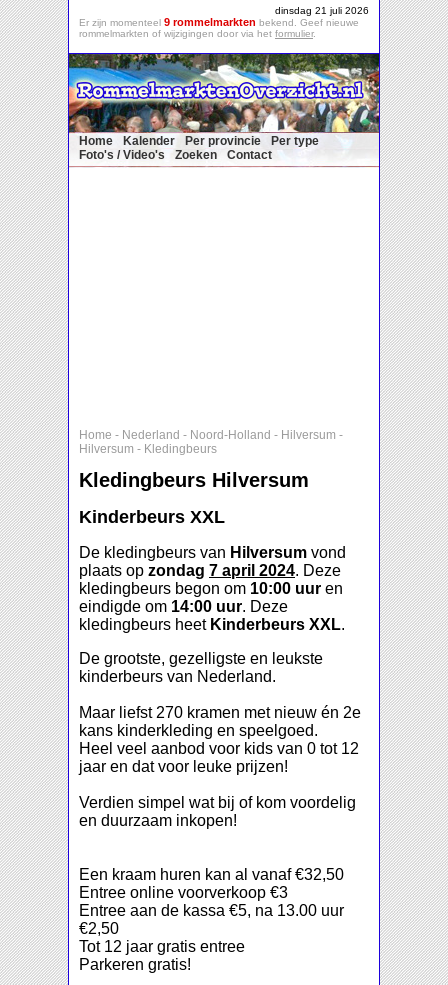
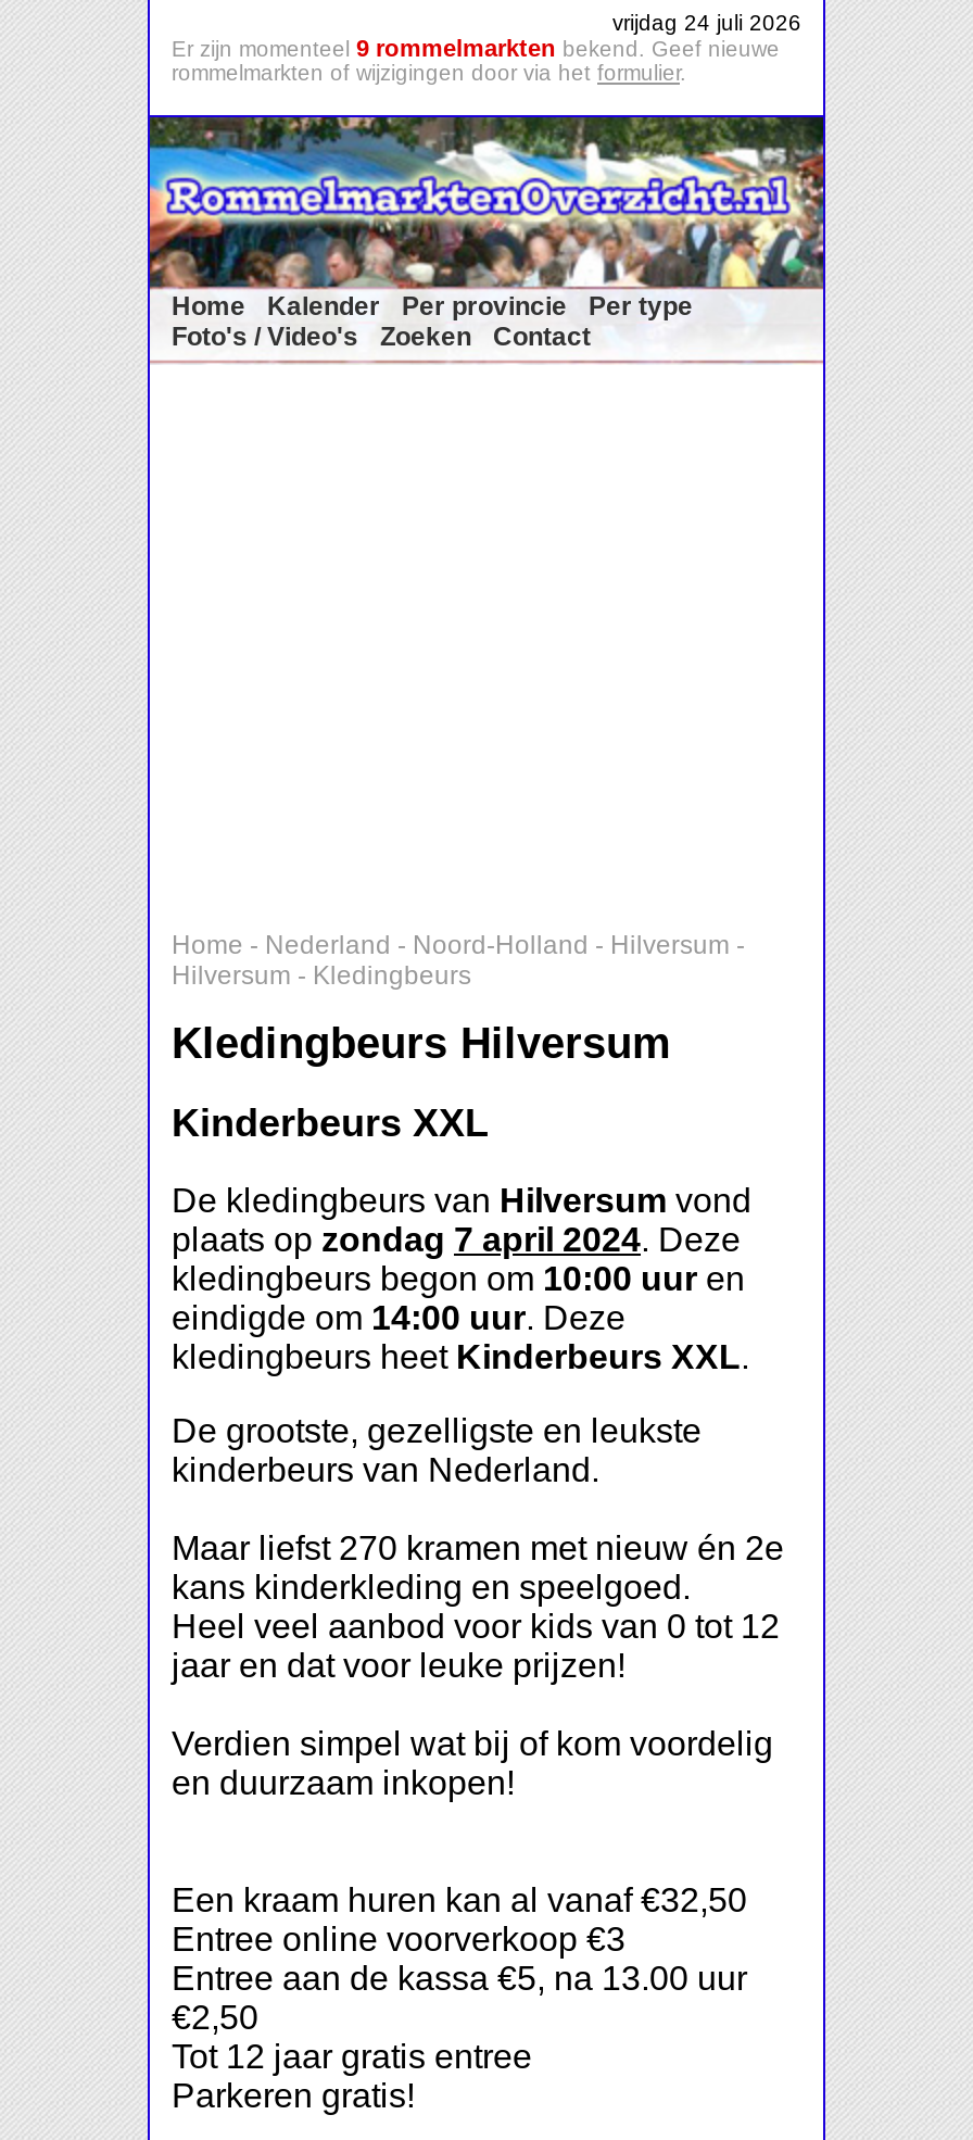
- dinsdag 21 juli 2026
+ vrijdag 24 juli 2026
